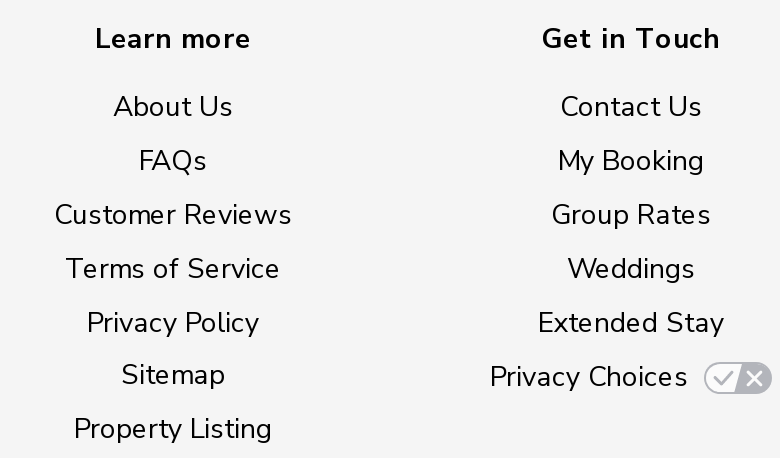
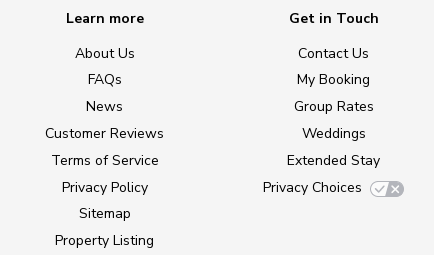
+ News
